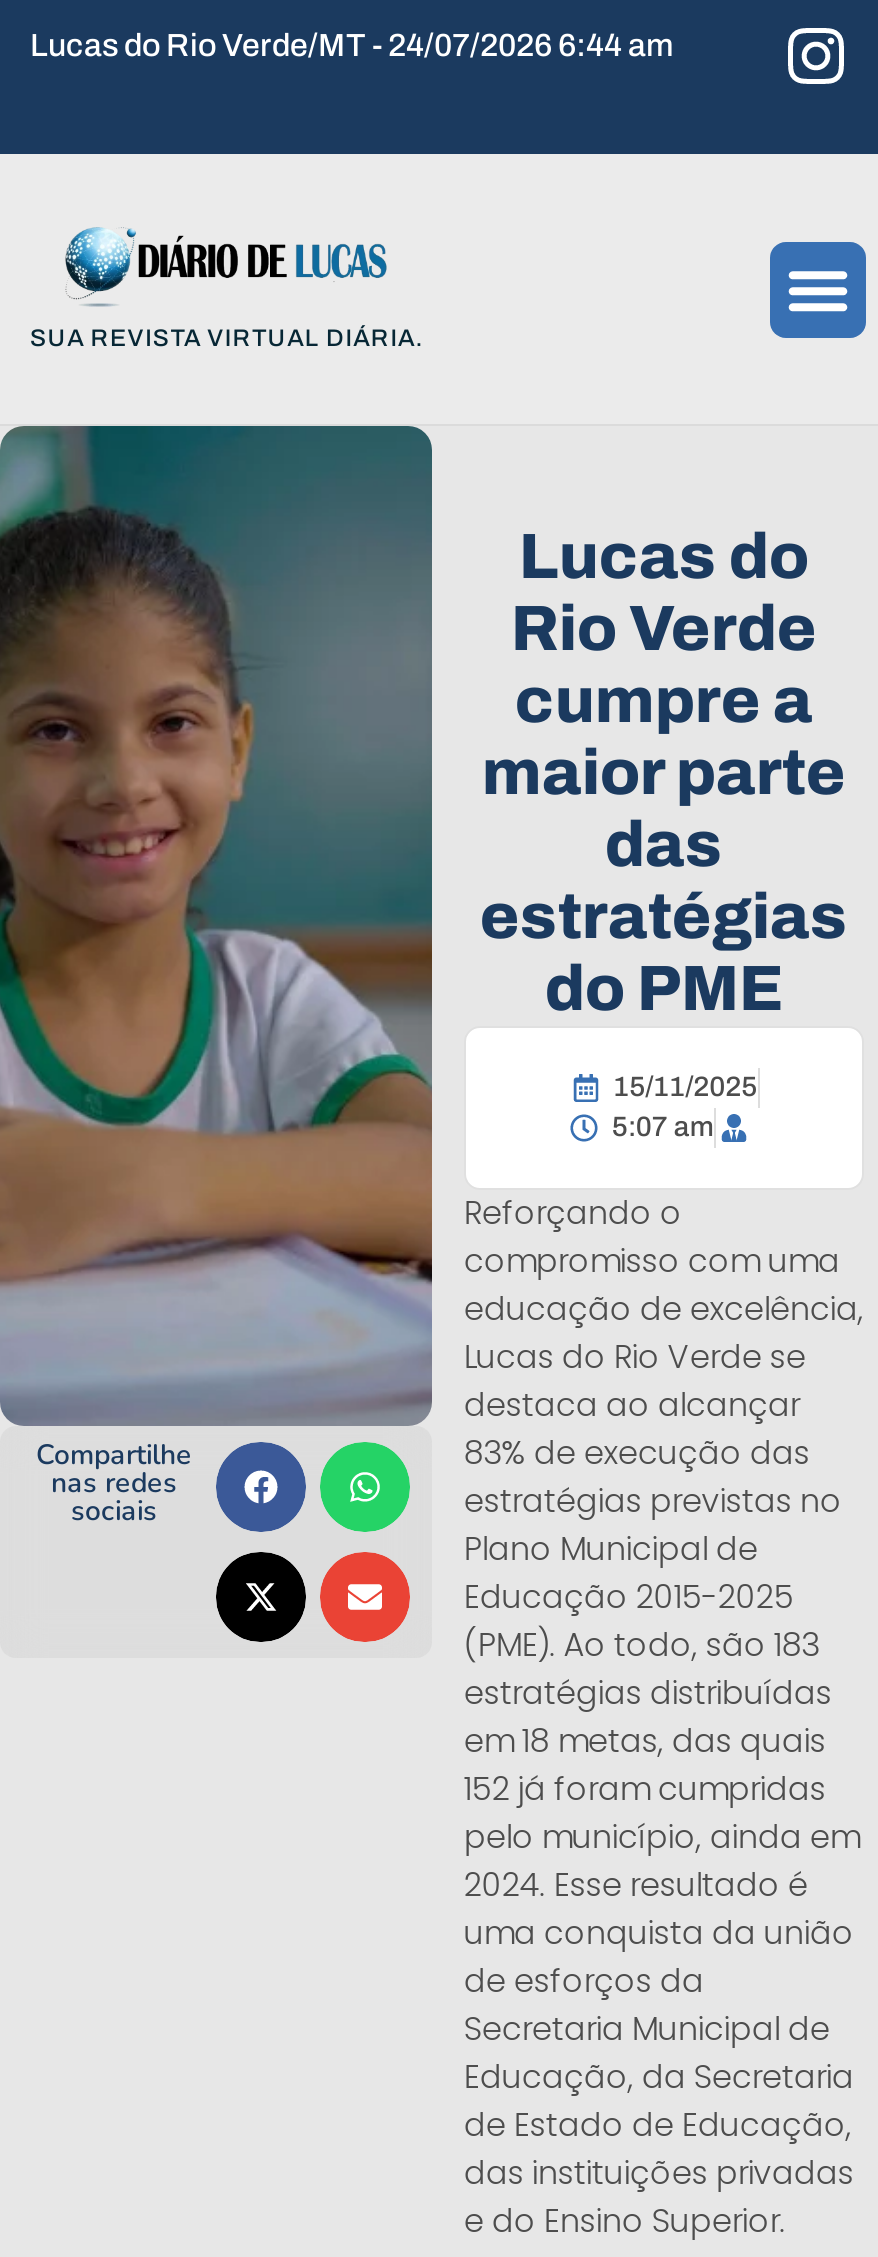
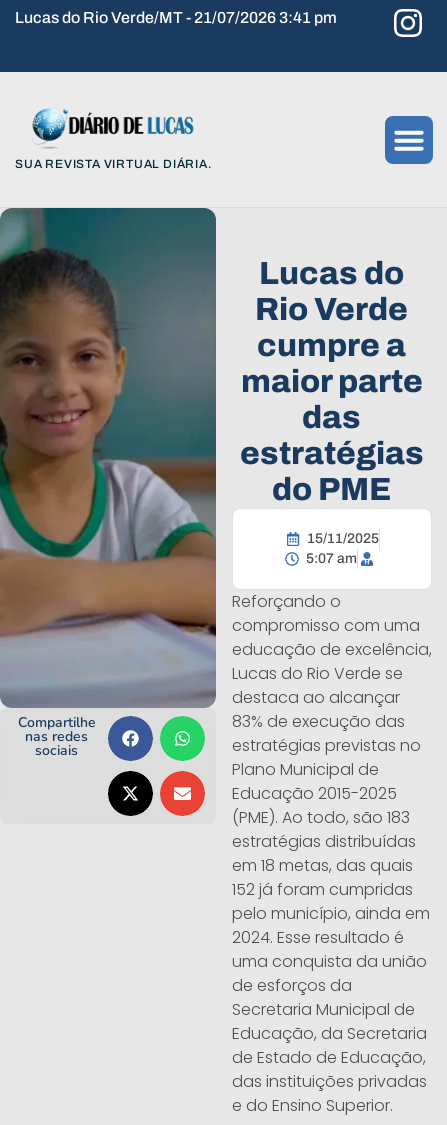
- Lucas do Rio Verde/MT - 24/07/2026 6:44 am
+ Lucas do Rio Verde/MT - 21/07/2026 3:41 pm
